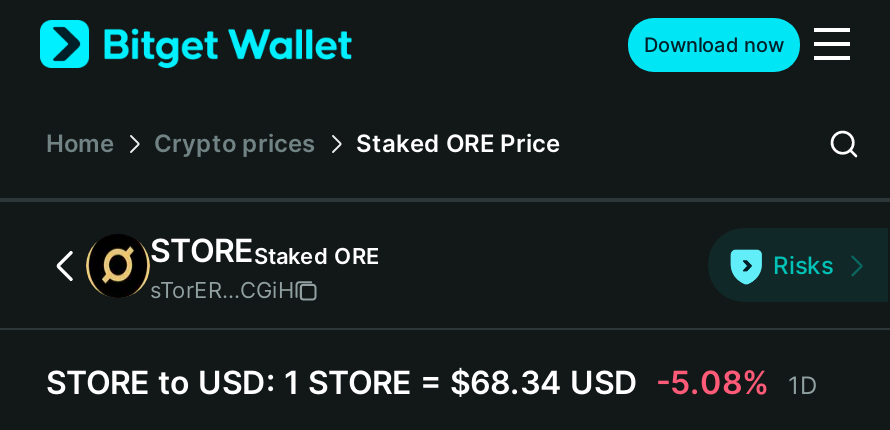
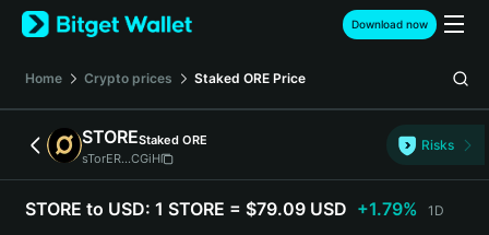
- STORE to USD: 1 STORE = $68.34 USD -5.08% 1D
+ STORE to USD: 1 STORE = $79.09 USD +1.79% 1D
